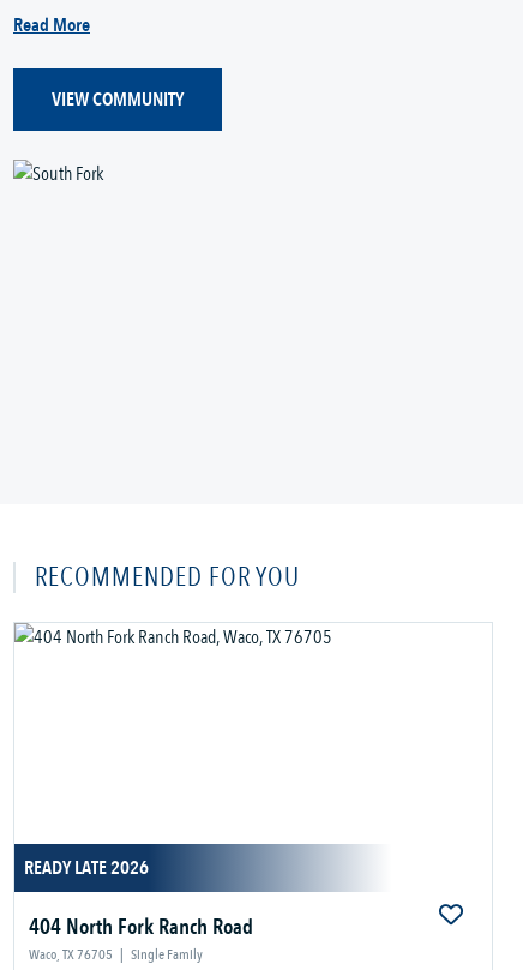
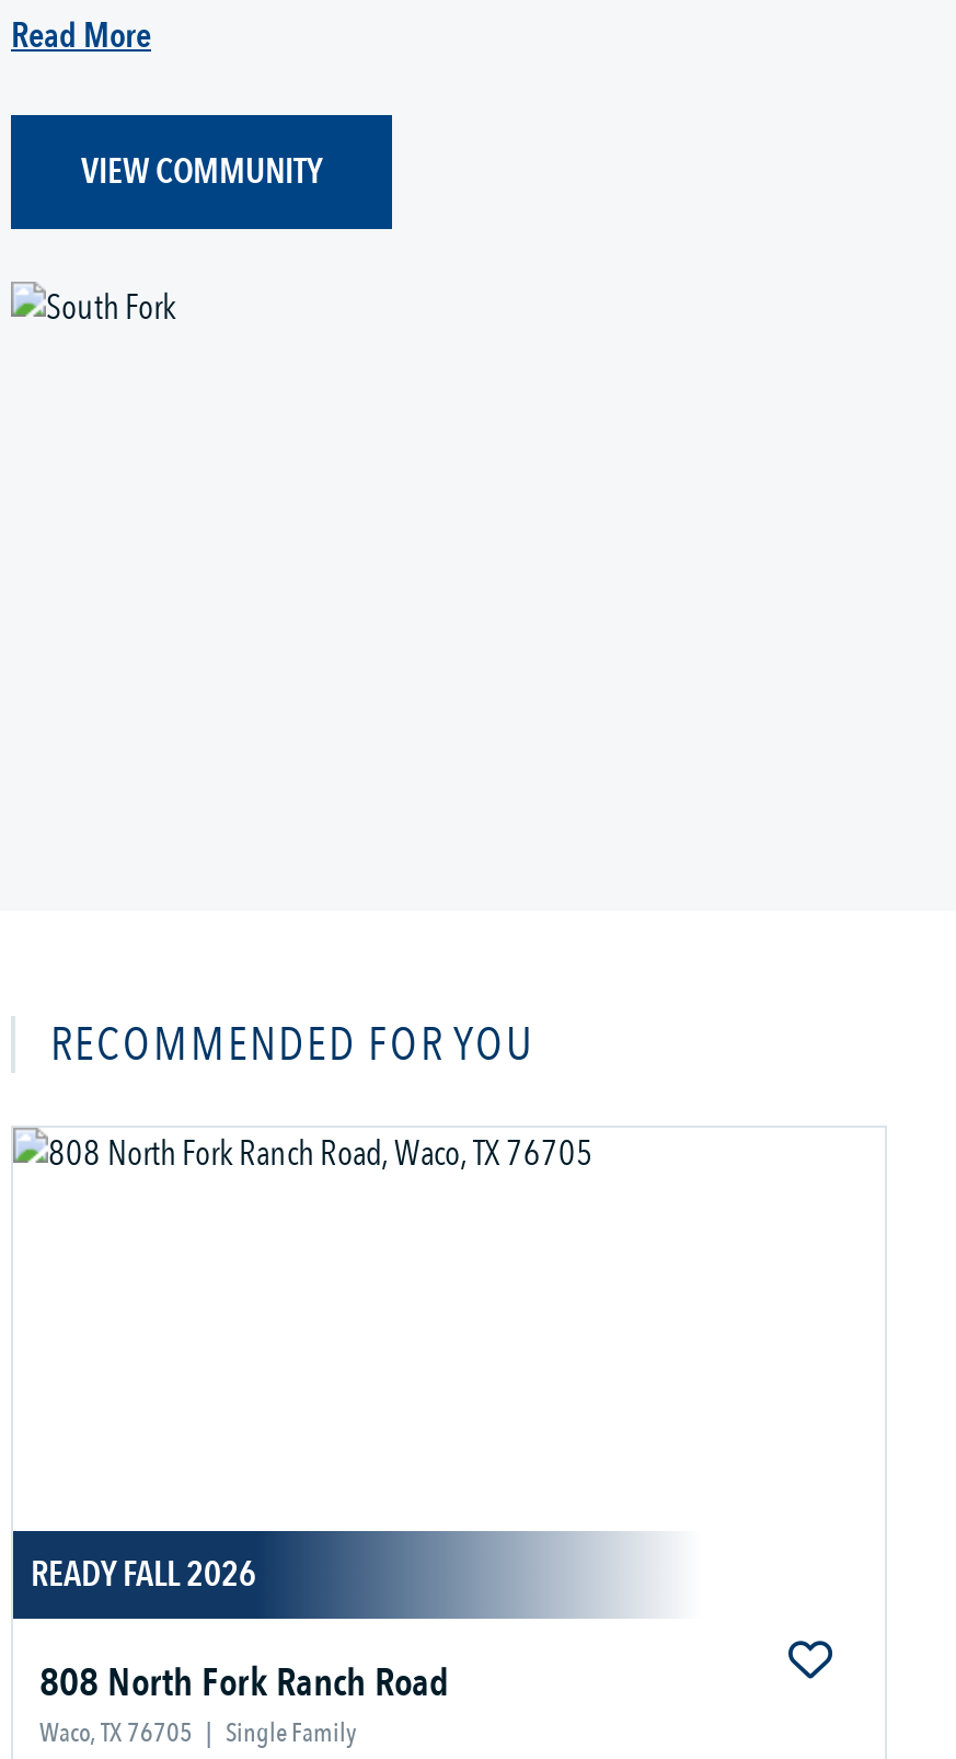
- READY LATE 2026
+ READY FALL 2026

- 404 North Fork Ranch Road
+ 808 North Fork Ranch Road
